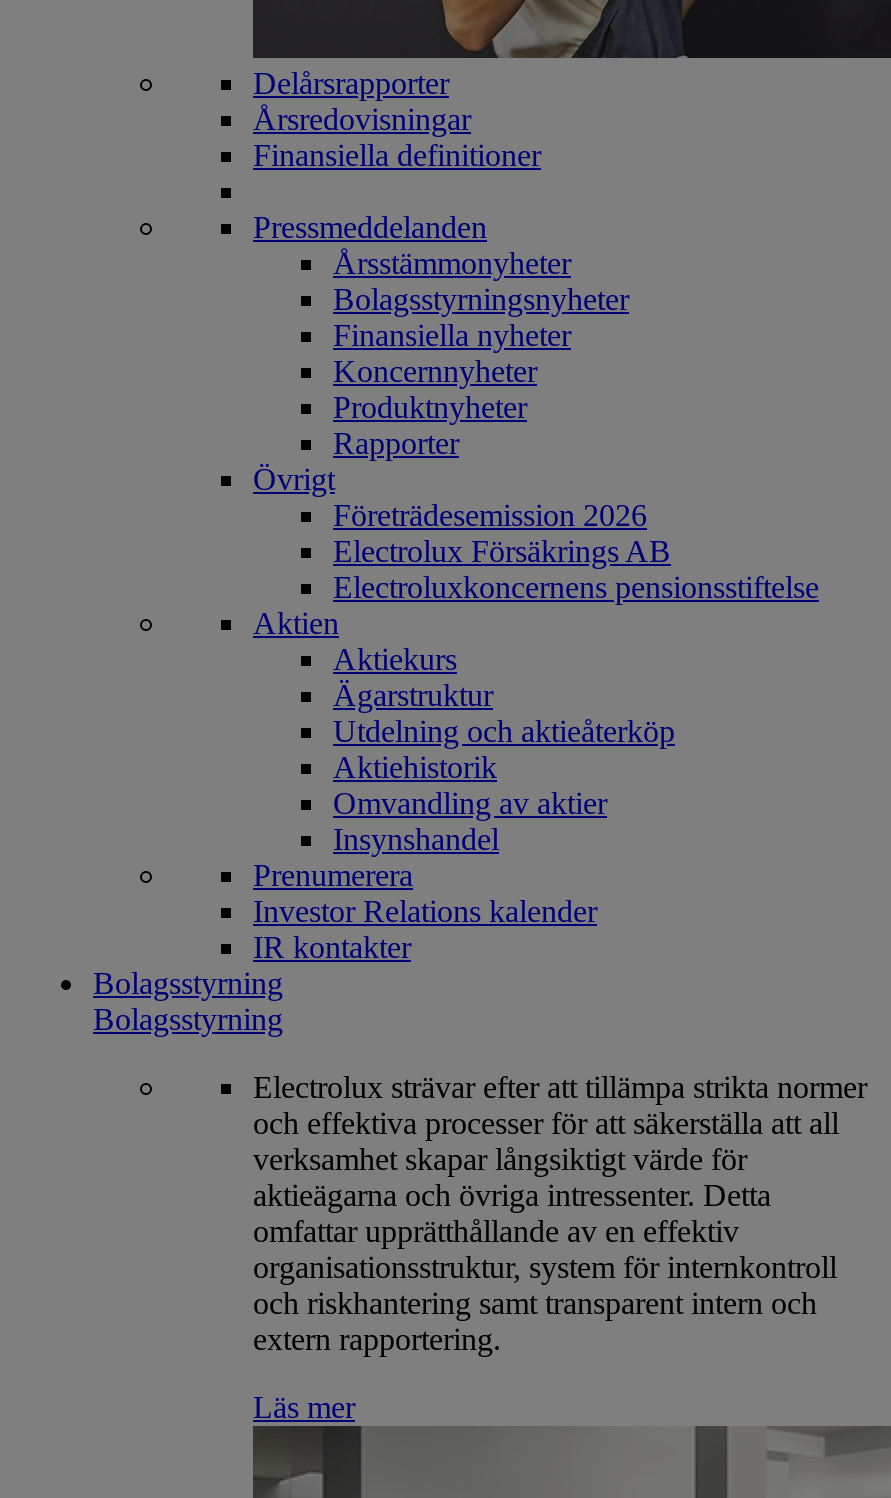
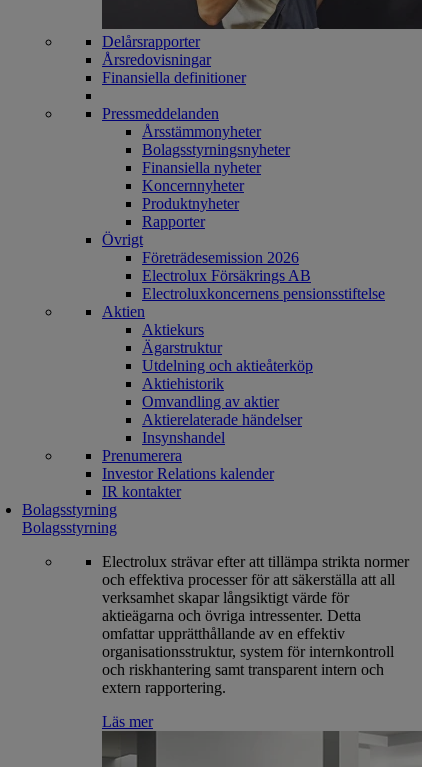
+ Aktierelaterade händelser
